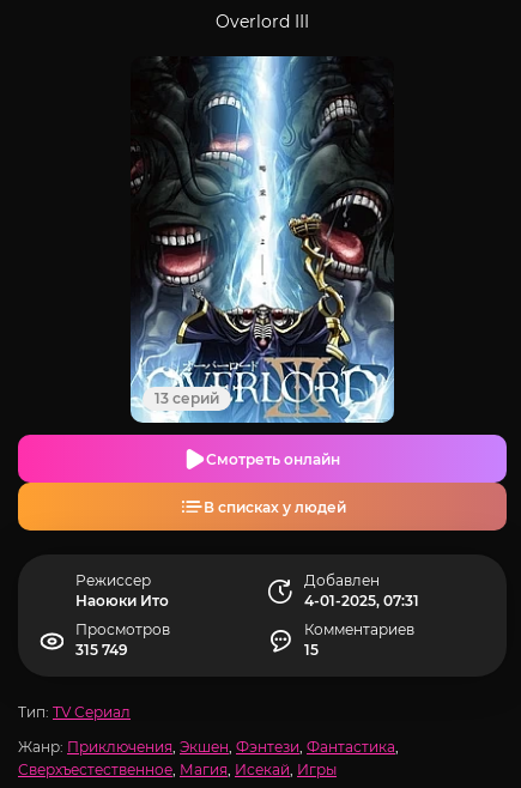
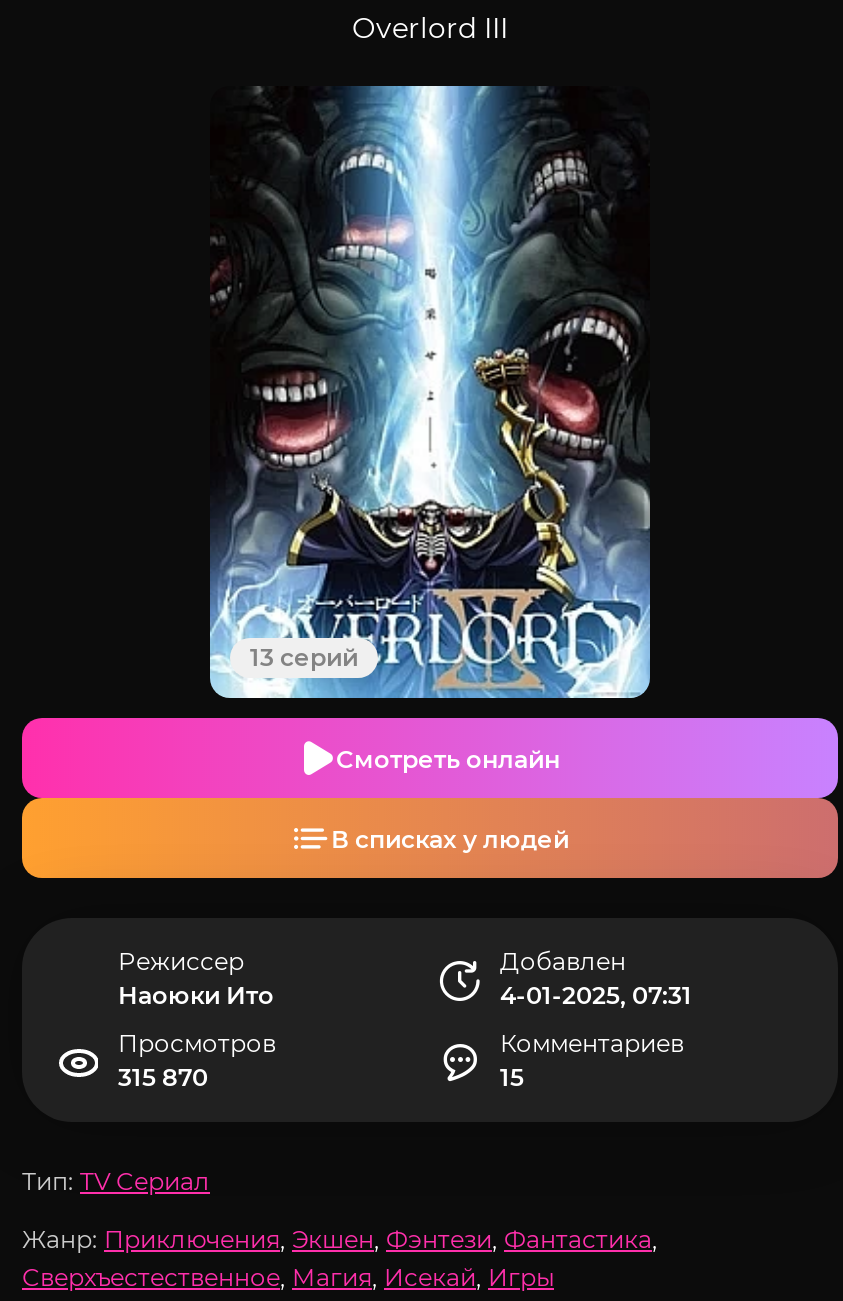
- 315 749
+ 315 870
